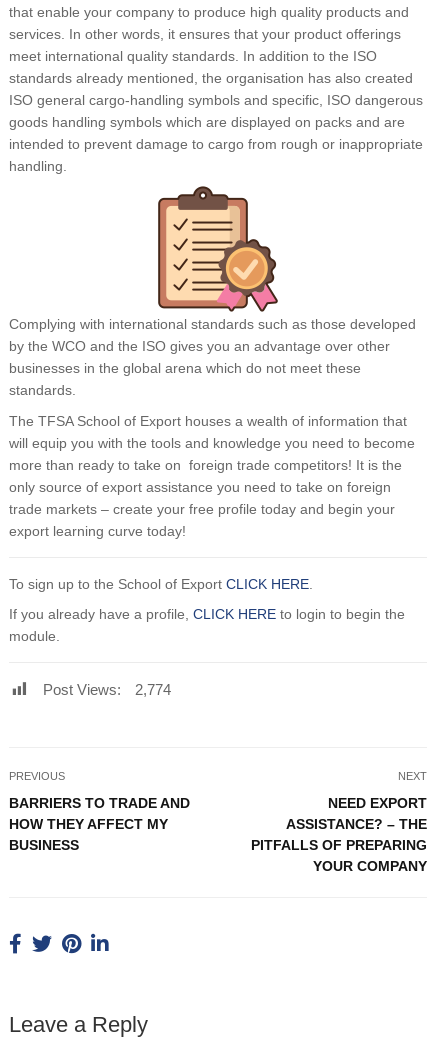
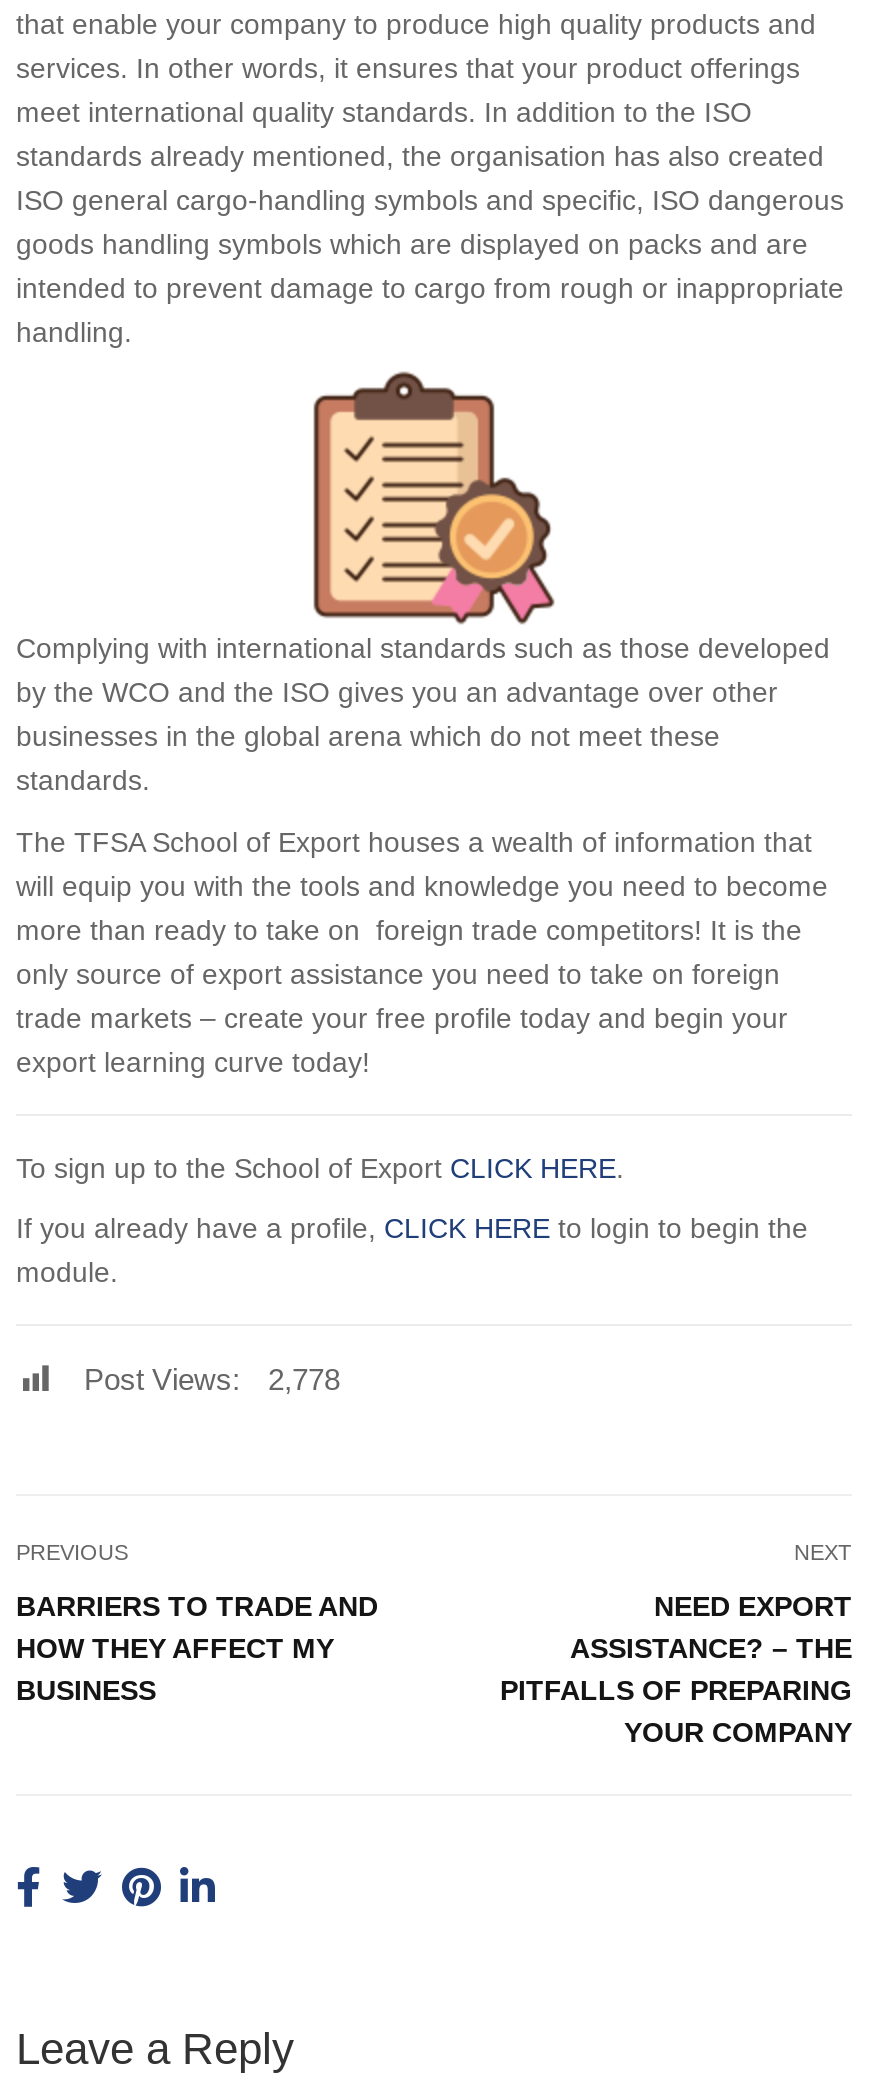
- Post Views: 2,774
+ Post Views: 2,778
